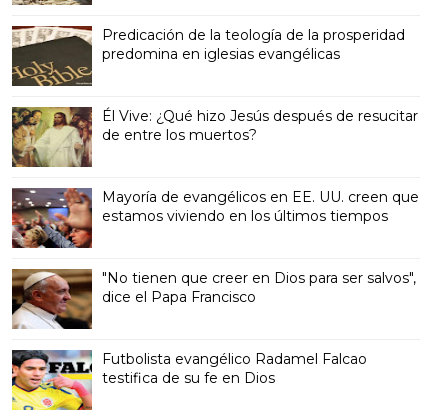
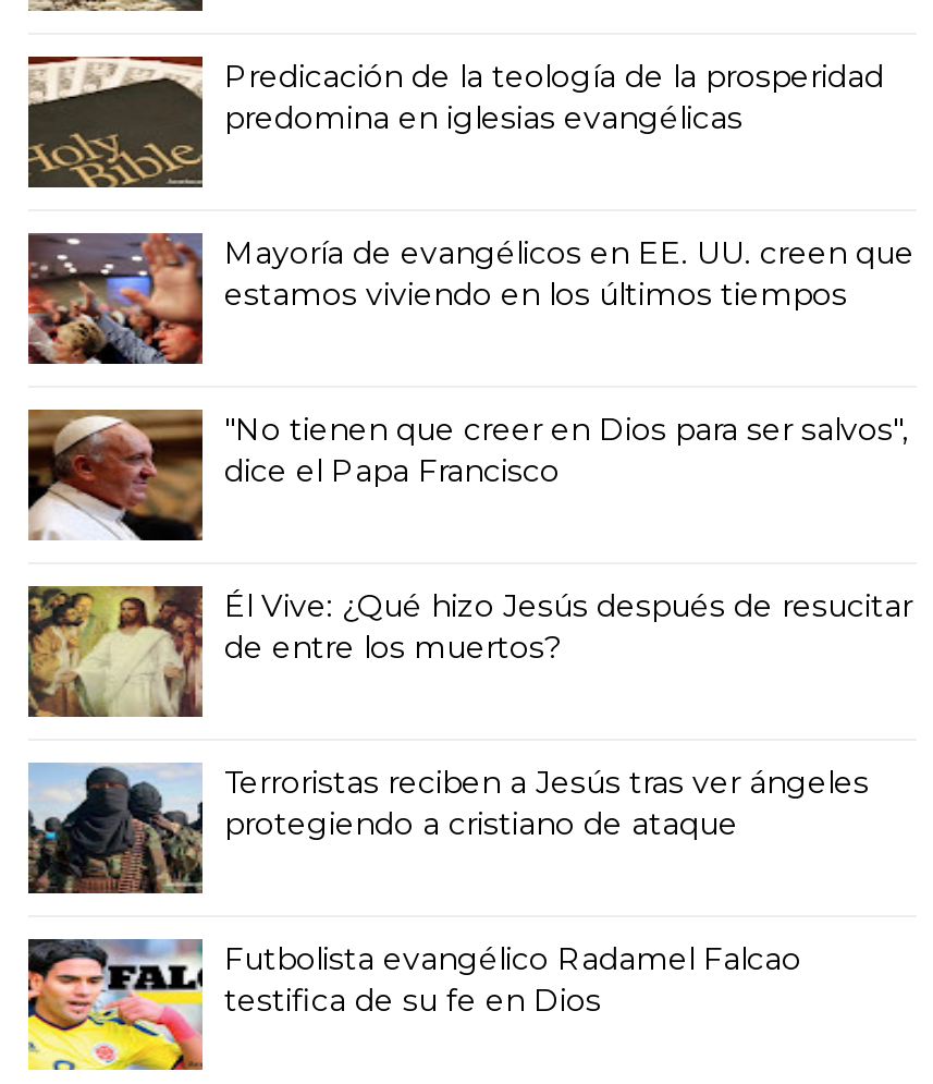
moved down: [image] | Él Vive: ¿Qué hizo Jesús después de resucitar | de entre los muertos?

moved up: [image] | Mayoría de evangélicos en EE. UU. creen que | estamos viviendo en los últimos tiempos | "No tienen que creer en Dios para ser salvos", | dice el Papa Francisco

+ [image]
+ Terroristas reciben a Jesús tras ver ángeles
+ protegiendo a cristiano de ataque
